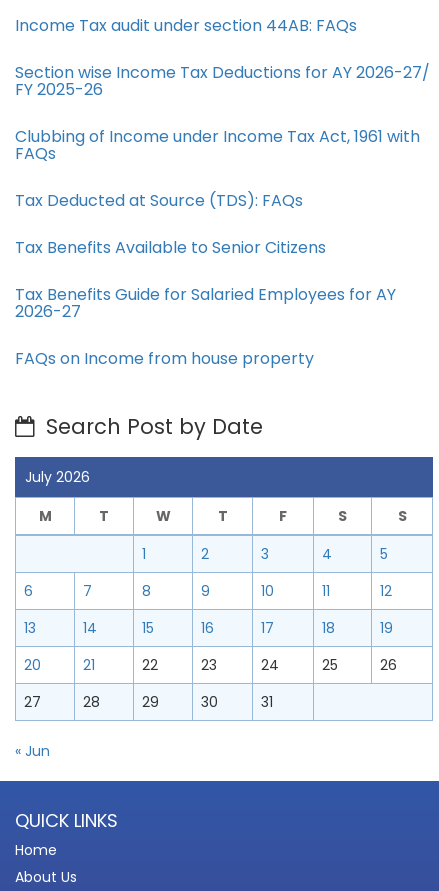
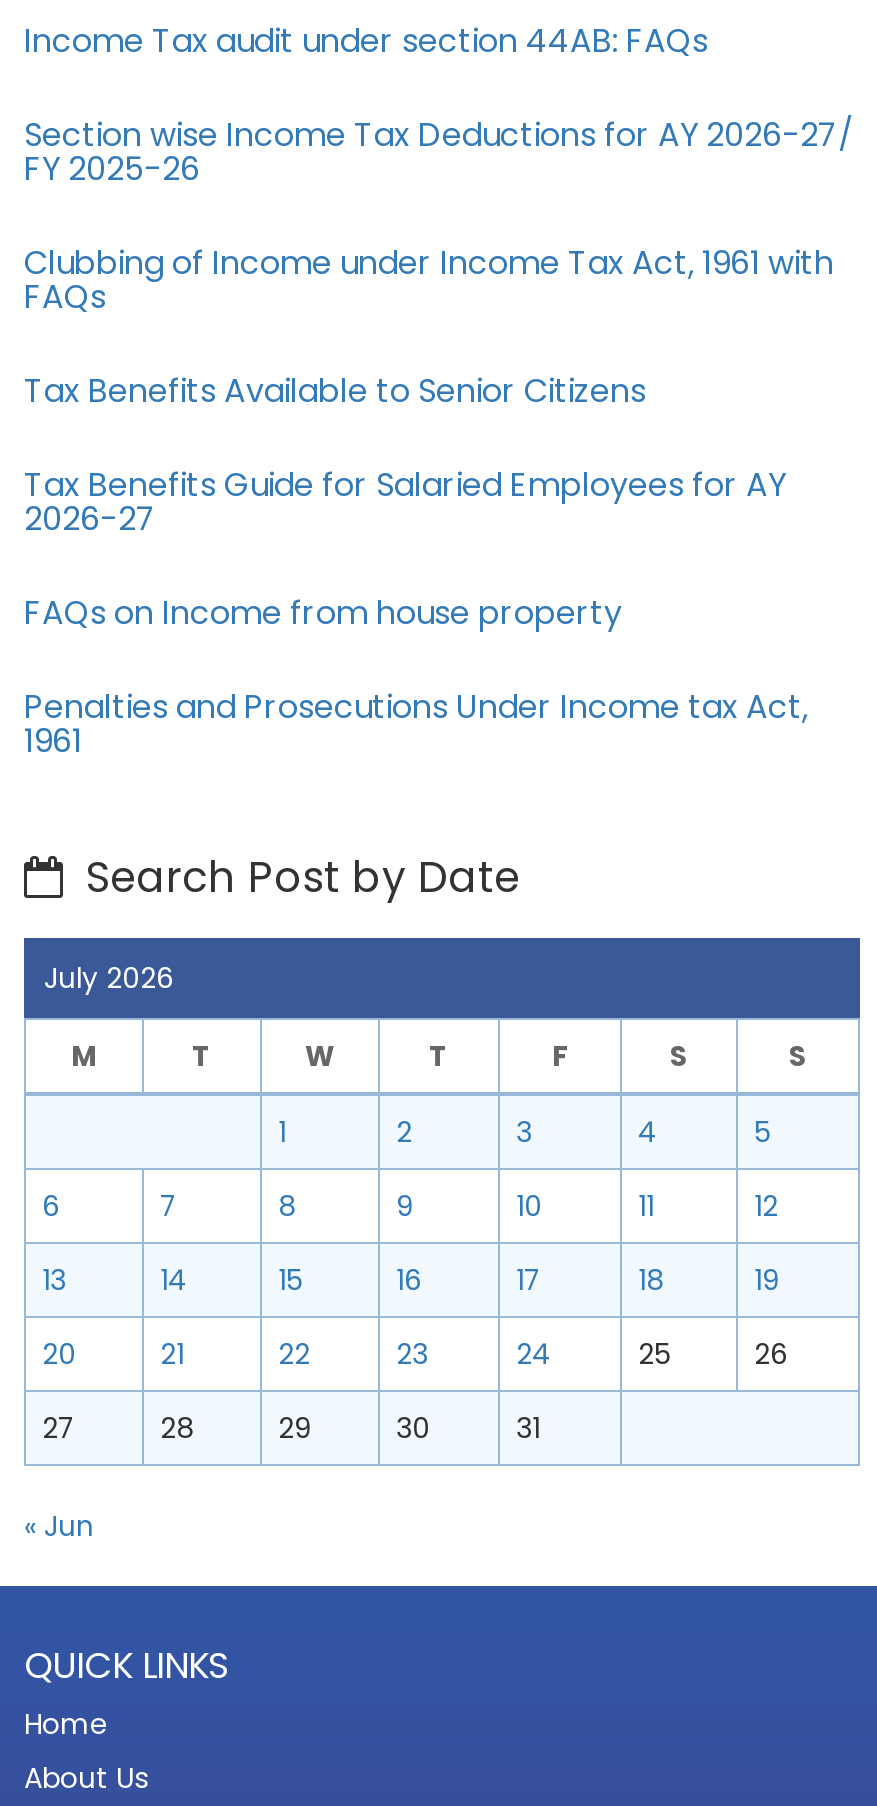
- Tax Deducted at Source (TDS): FAQs

moved up: Tax Benefits Available to Senior Citizens | Tax Benefits Guide for Salaried Employees for AY | 2026-27 | FAQs on Income from house property

+ Penalties and Prosecutions Under Income tax Act,
+ 1961
